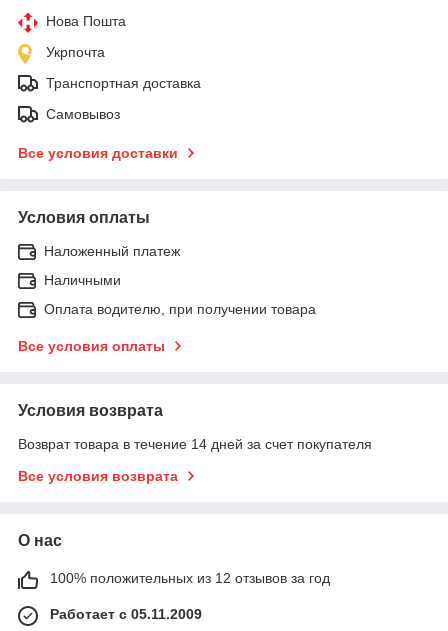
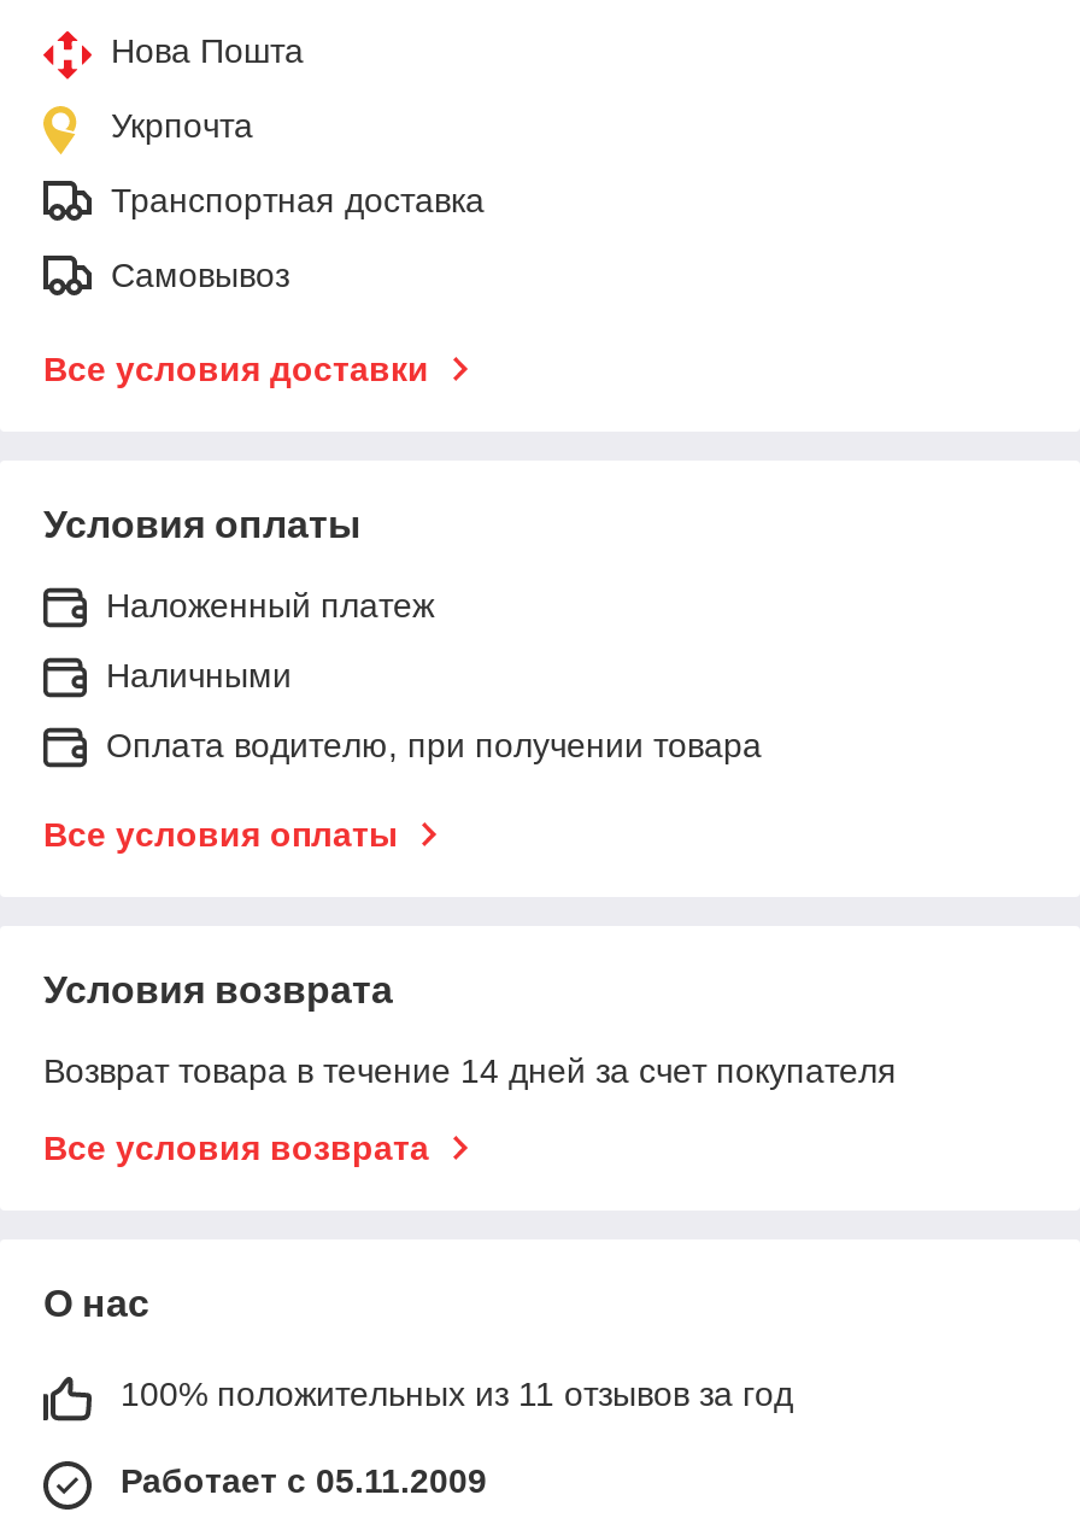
- 100% положительных из 12 отзывов за год
+ 100% положительных из 11 отзывов за год
